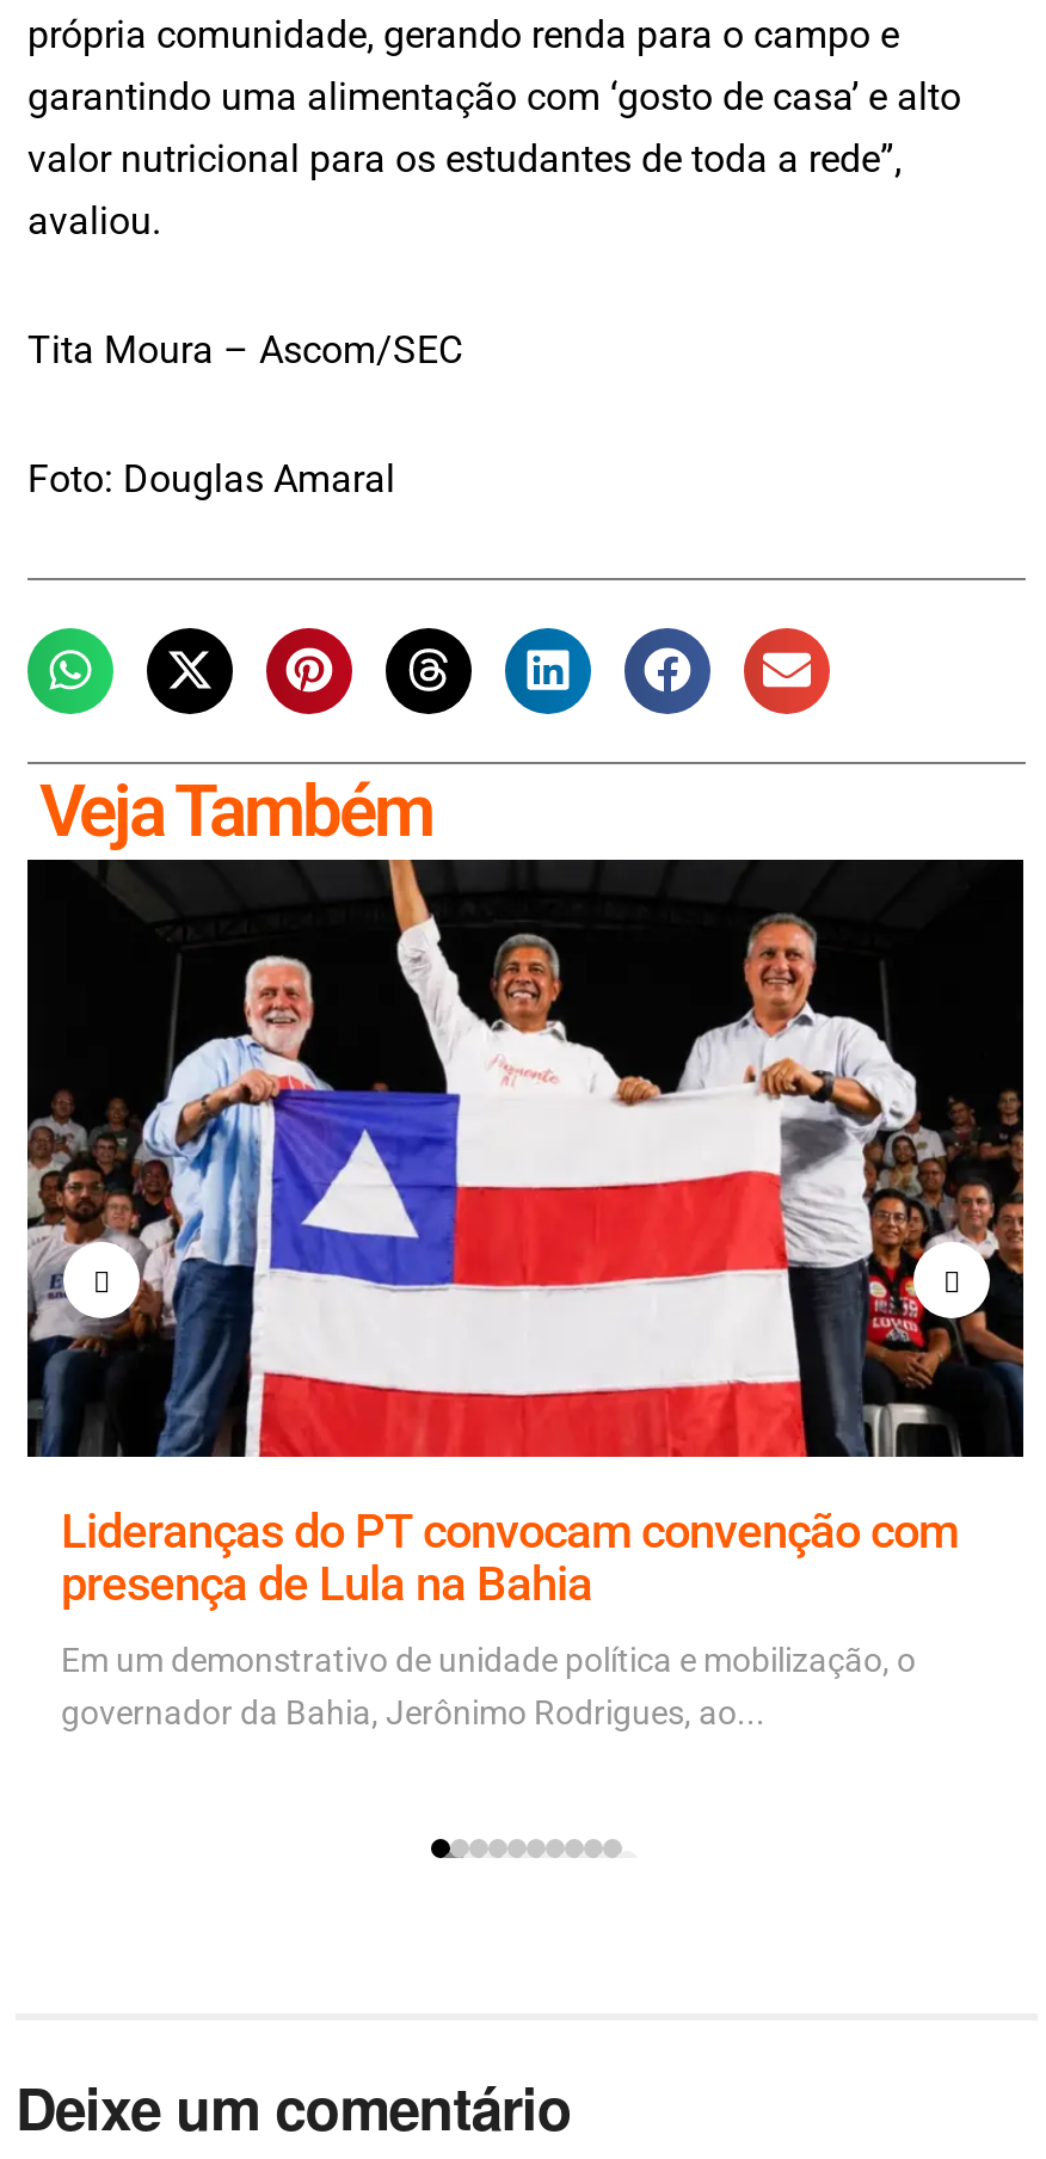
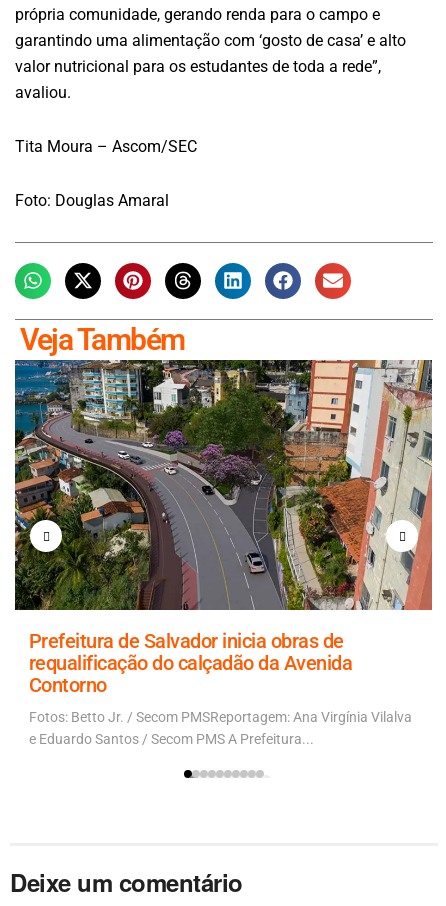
- [image]
- Lideranças do PT convocam convenção com
- presença de Lula na Bahia
+ [image]
+ Prefeitura de Salvador inicia obras de
+ requalificação do calçadão da Avenida
+ Contorno

- Em um demonstrativo de unidade política e mobilização, o
- governador da Bahia, Jerônimo Rodrigues, ao...
+ Fotos: Betto Jr. / Secom PMSReportagem: Ana Virgínia Vilalva
+ e Eduardo Santos / Secom PMS A Prefeitura...
